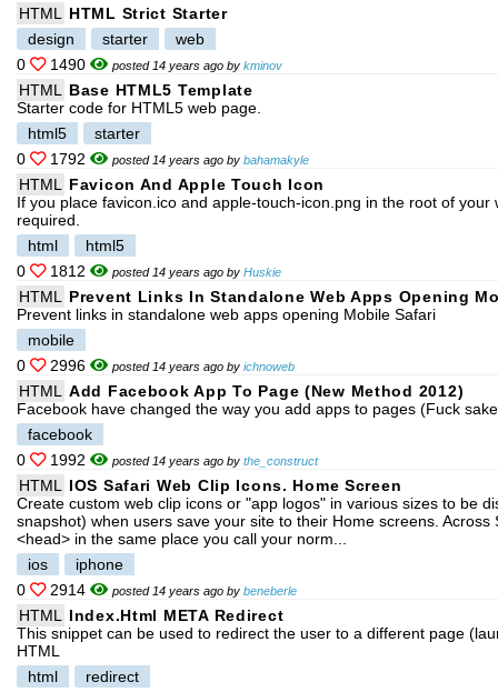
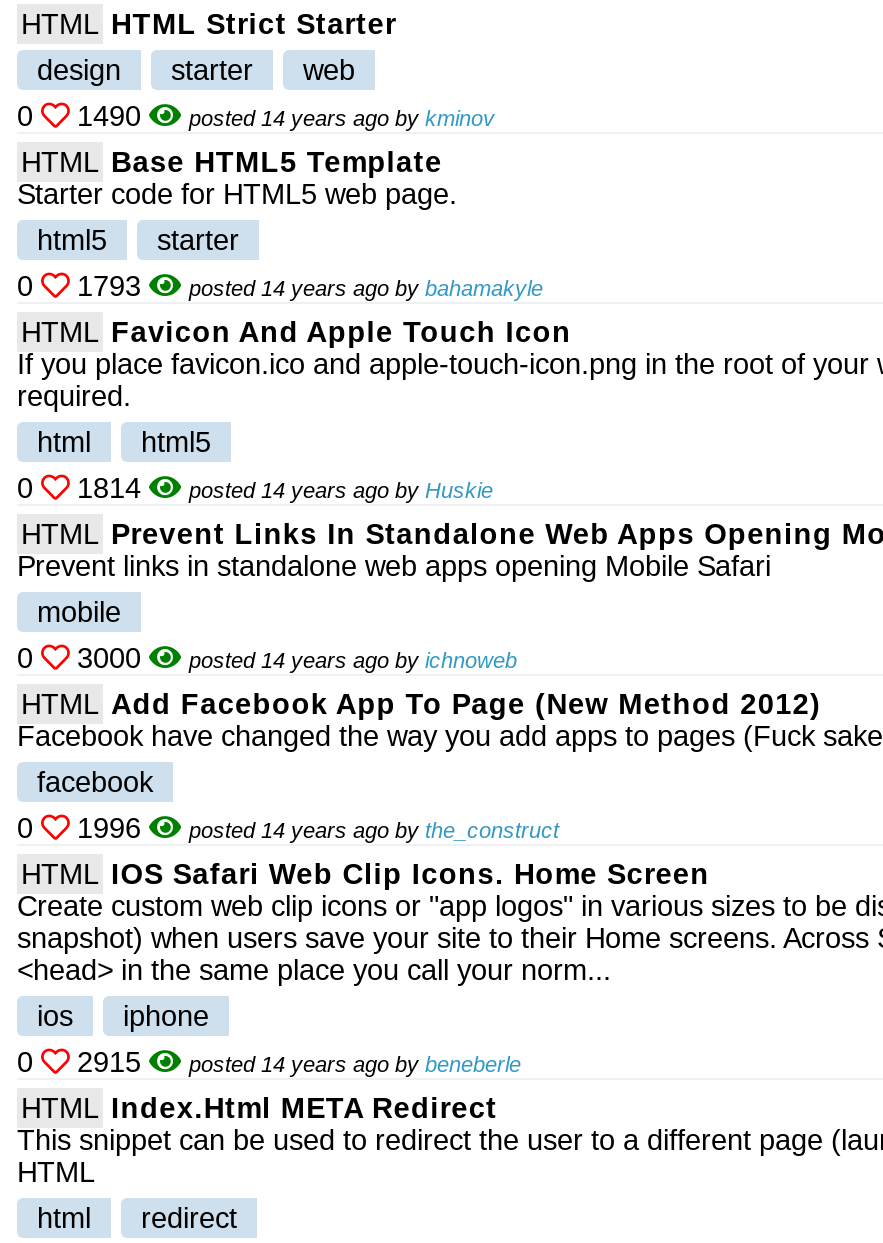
- 0 1792 posted 14 years ago by bahamakyle
+ 0 1793 posted 14 years ago by bahamakyle

- 0 1812 posted 14 years ago by Huskie
+ 0 1814 posted 14 years ago by Huskie

- 0 2996 posted 14 years ago by ichnoweb
+ 0 3000 posted 14 years ago by ichnoweb

- 0 1992 posted 14 years ago by the_construct
+ 0 1996 posted 14 years ago by the_construct

- 0 2914 posted 14 years ago by beneberle
+ 0 2915 posted 14 years ago by beneberle
